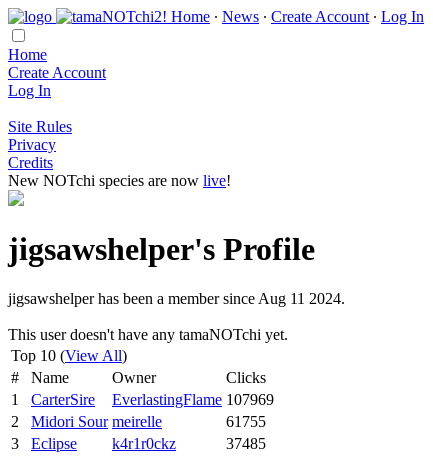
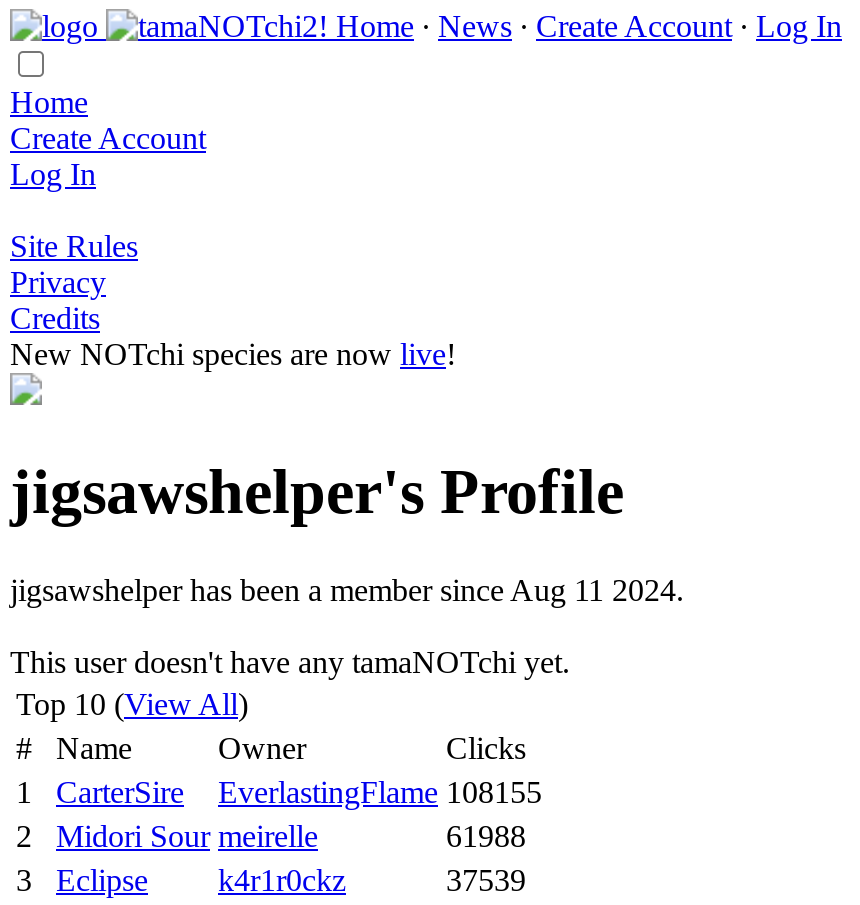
- EverlastingFlame 107969
+ EverlastingFlame 108155

- 61755
+ 61988

- 37485
+ 37539
